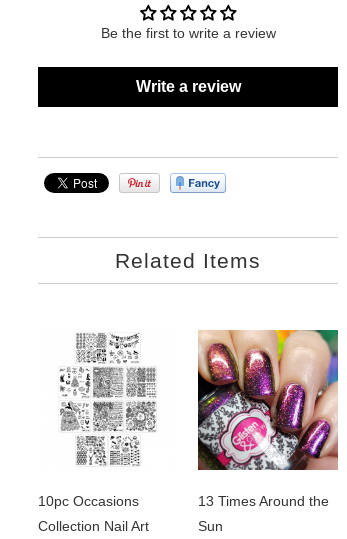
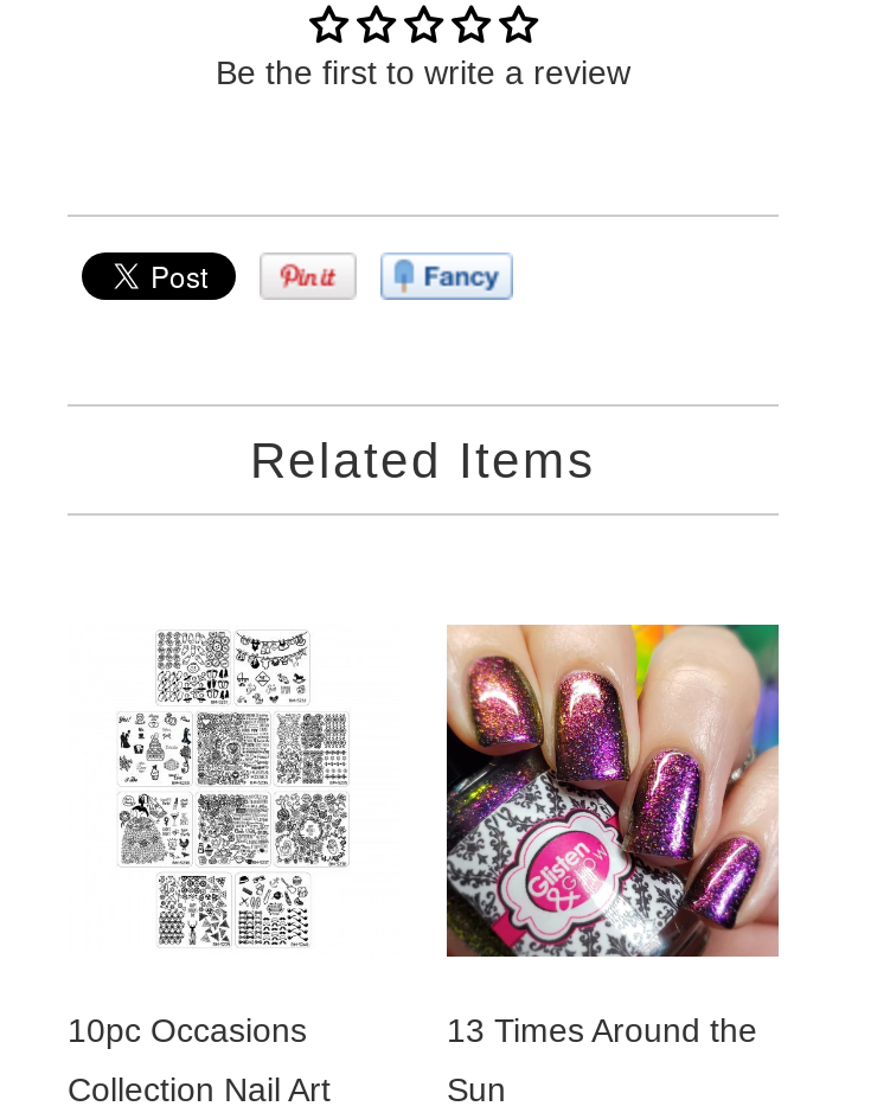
- Write a review
